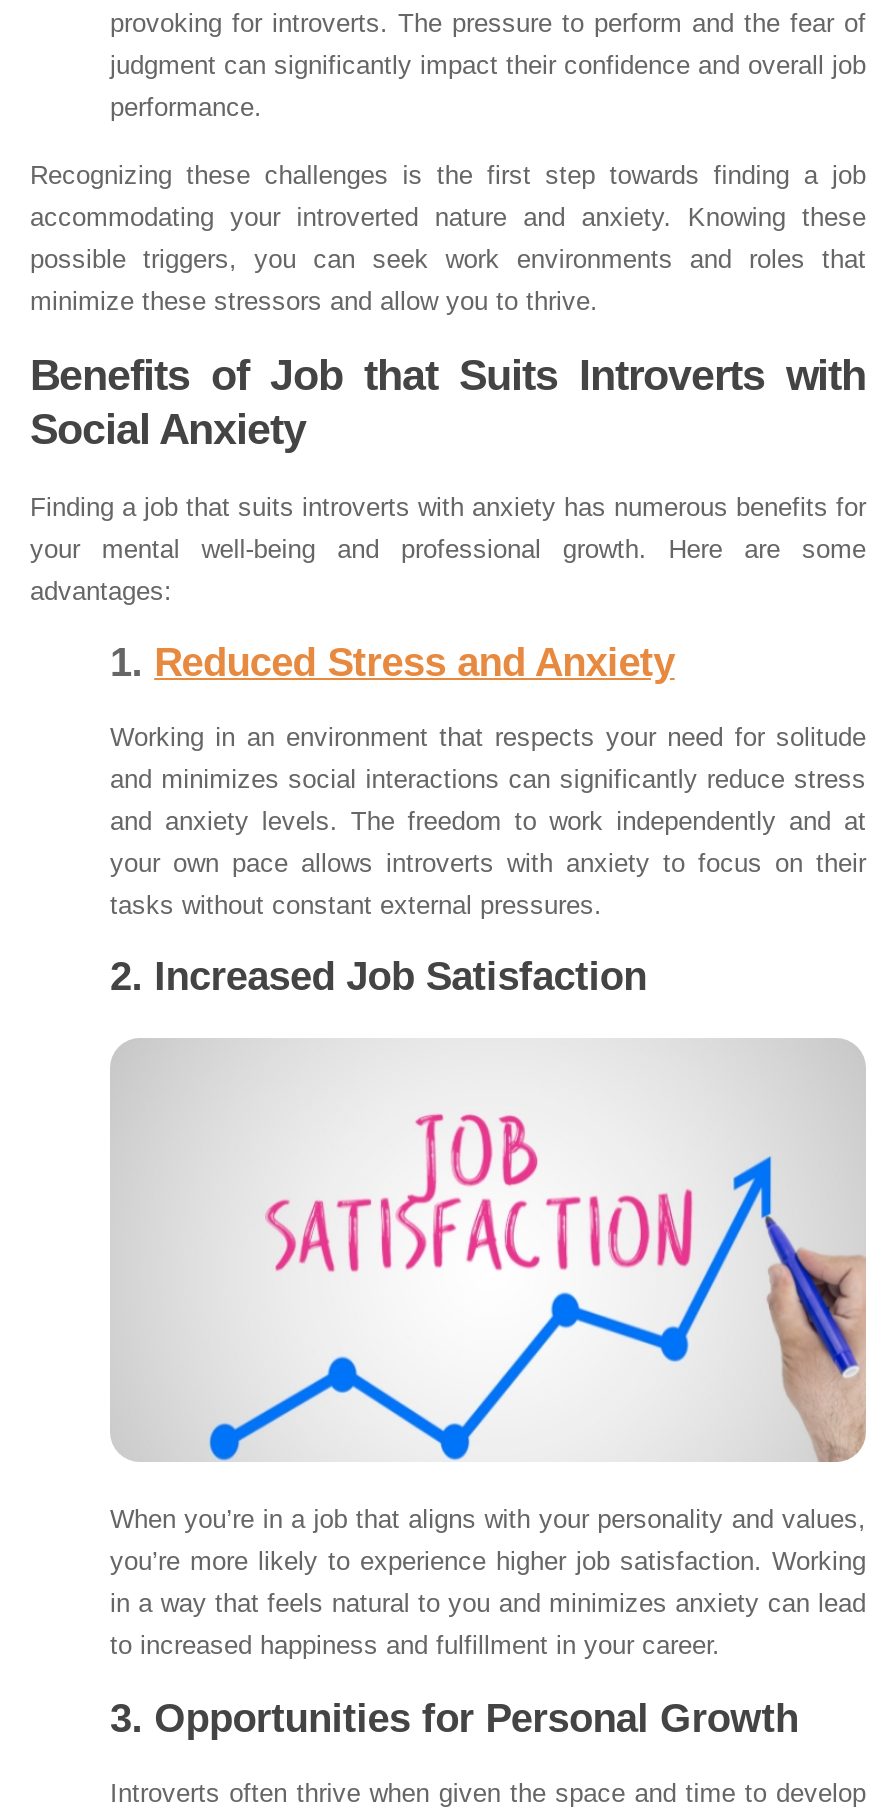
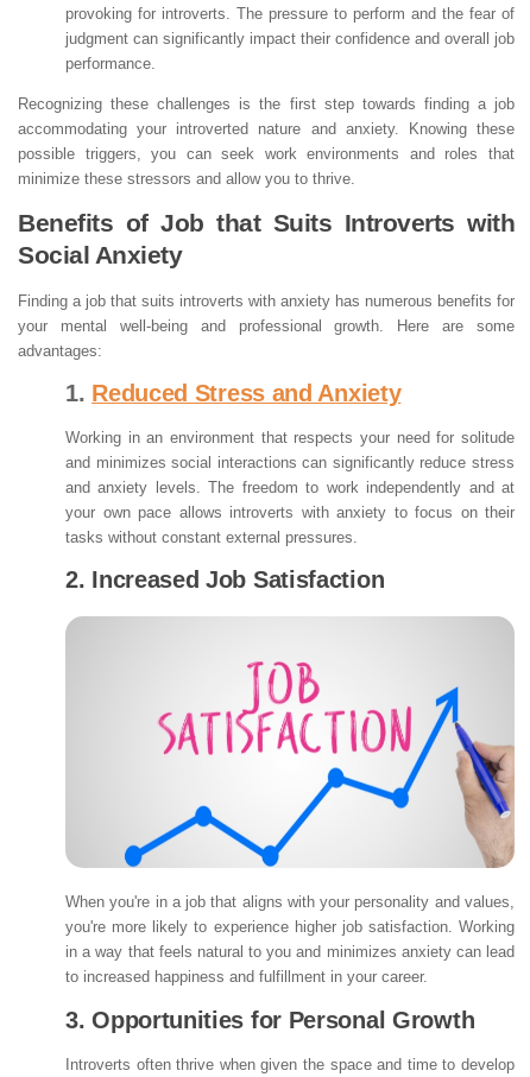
- When you’re in a job that aligns with your personality and values,
+ When you're in a job that aligns with your personality and values,

- you’re more likely to experience higher job satisfaction. Working
+ you're more likely to experience higher job satisfaction. Working
